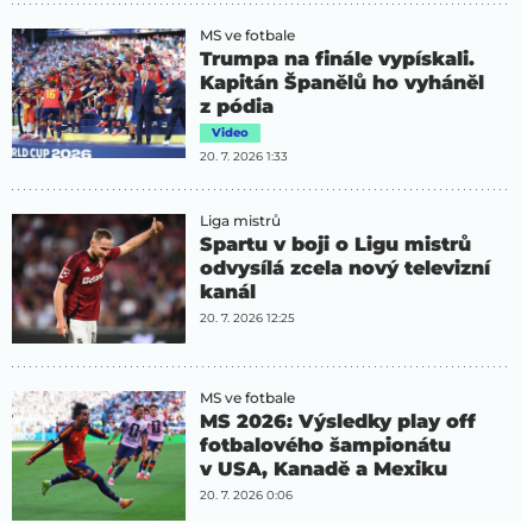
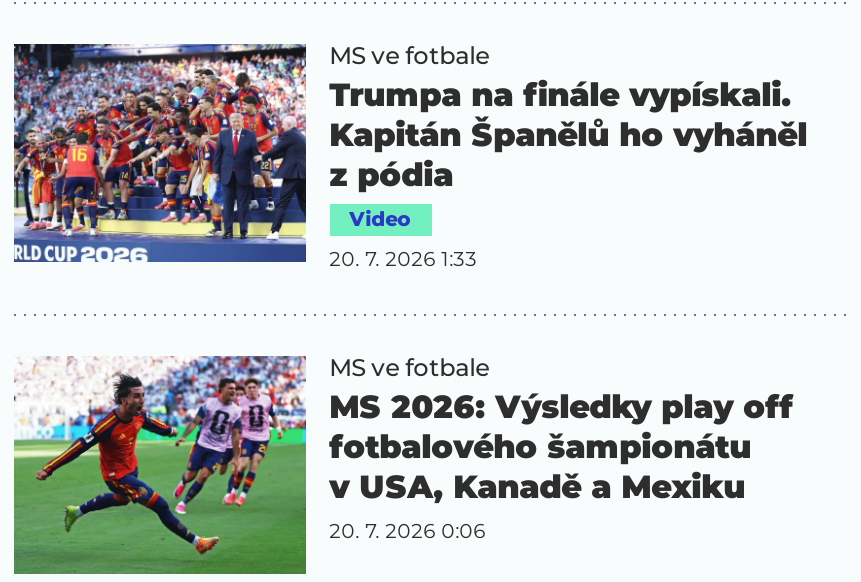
- [image]
- Liga mistrů
- Spartu v boji o Ligu mistrů
- odvysílá zcela nový televizní
- kanál
- 20. 7. 2026 12:25
